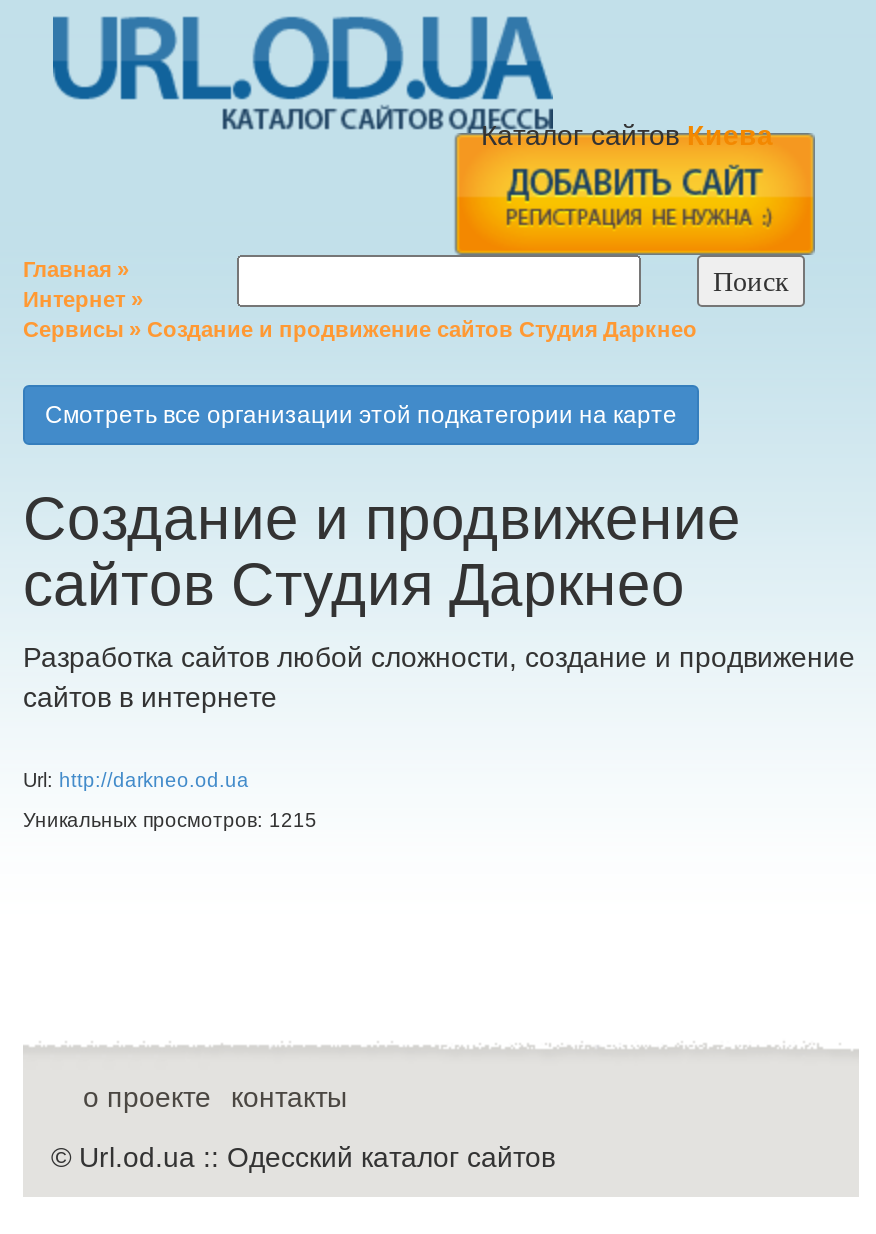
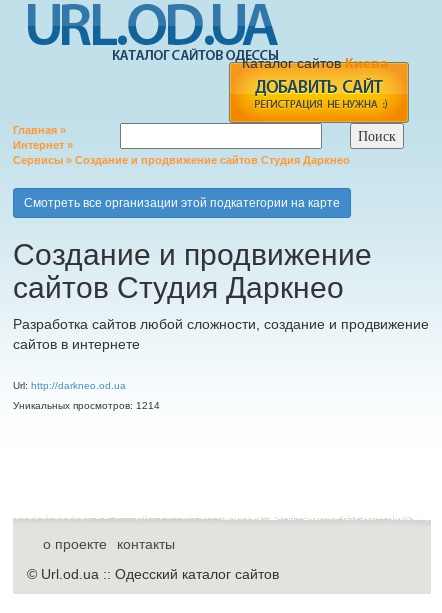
- Уникальных просмотров: 1215
+ Уникальных просмотров: 1214
